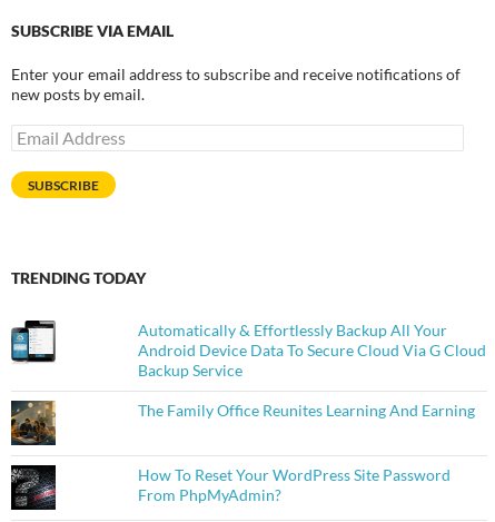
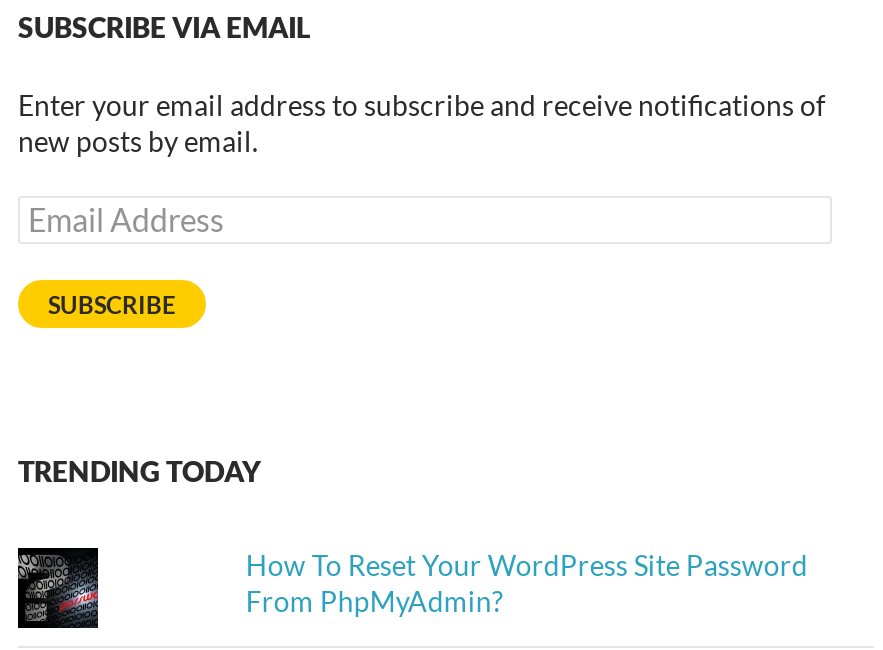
- [image]

- Automatically & Effortlessly Backup All Your
- Android Device Data To Secure Cloud Via G Cloud
- Backup Service
- The Family Office Reunites Learning And Earning

- [image]
